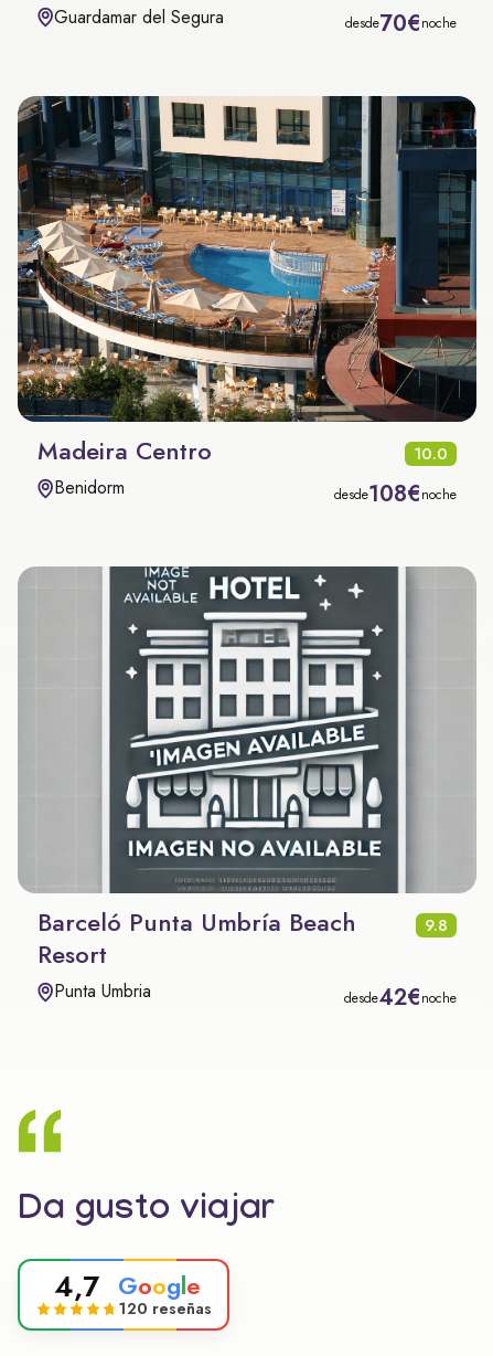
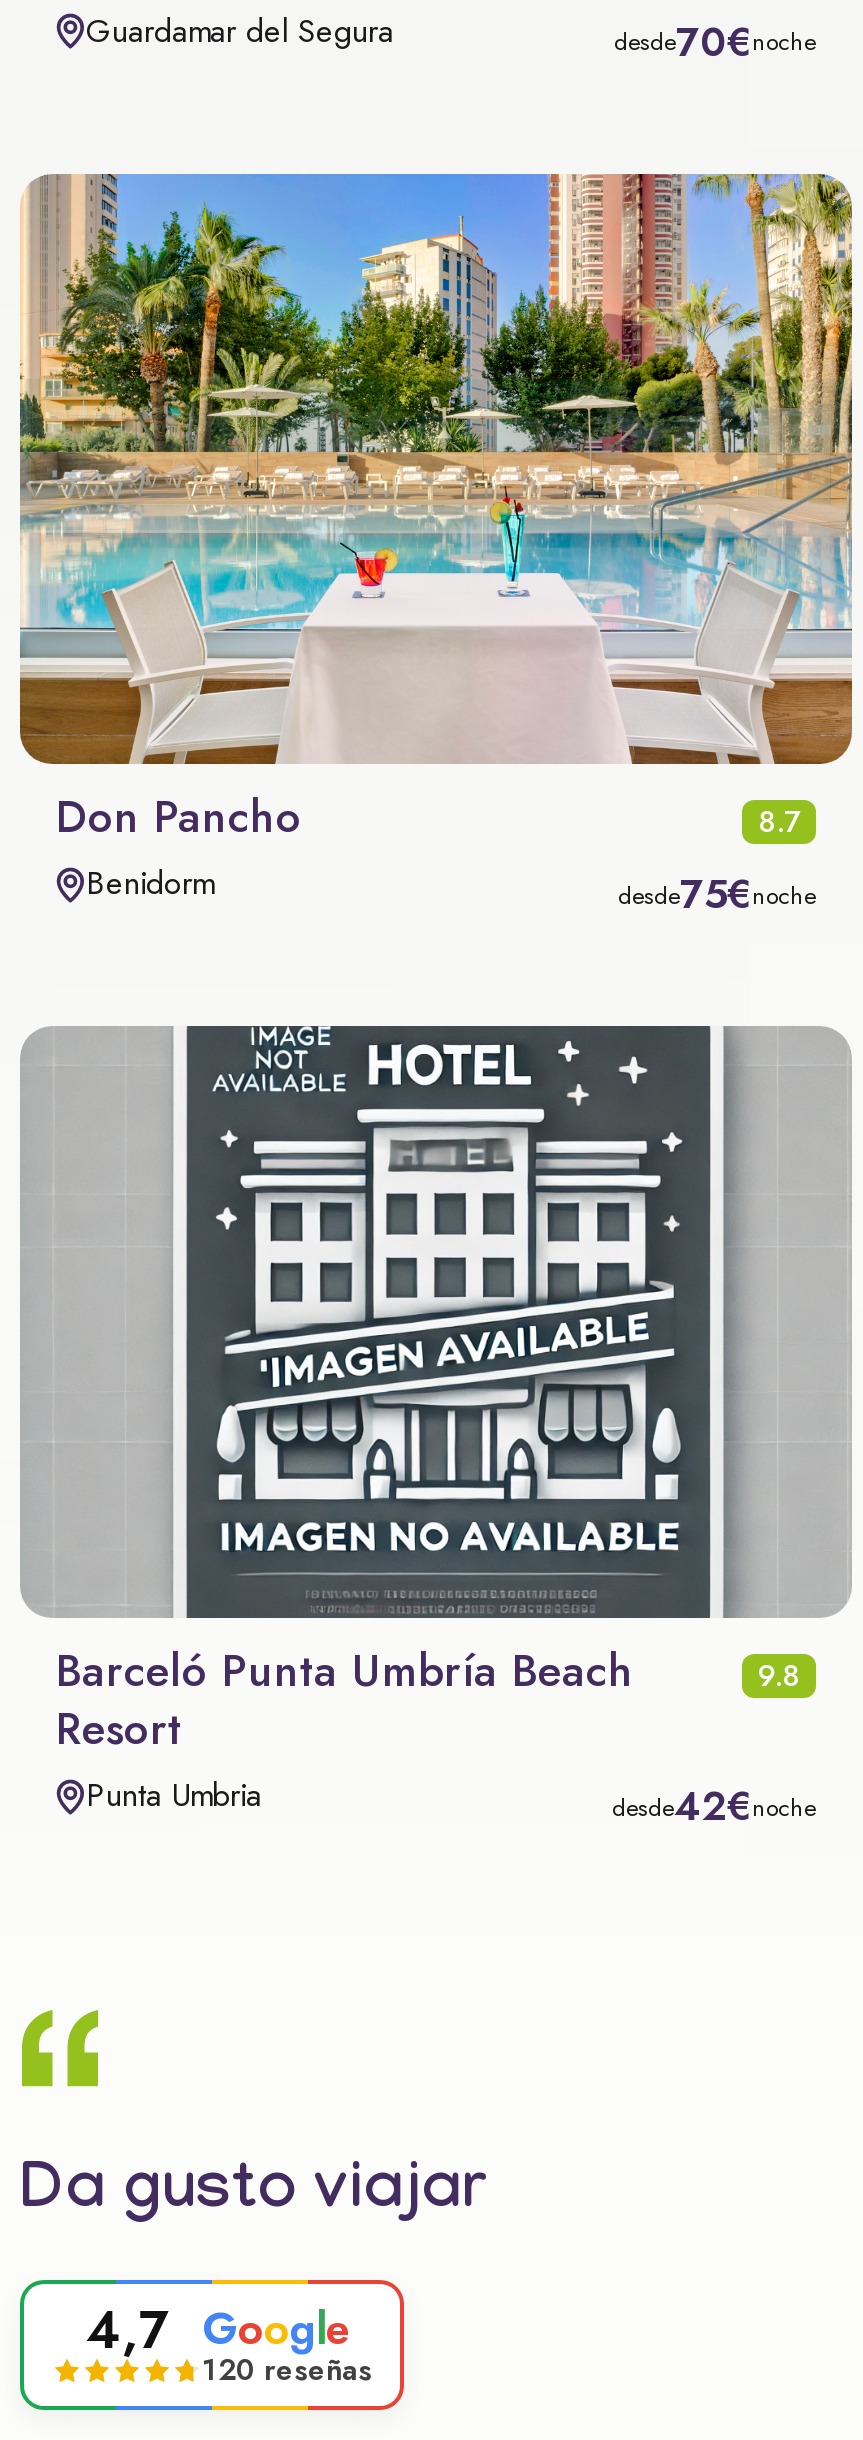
- [image]
- Madeira Centro
- 10.0
+ [image]
+ Don Pancho
+ 8.7

- desde108€noche
+ desde75€noche
